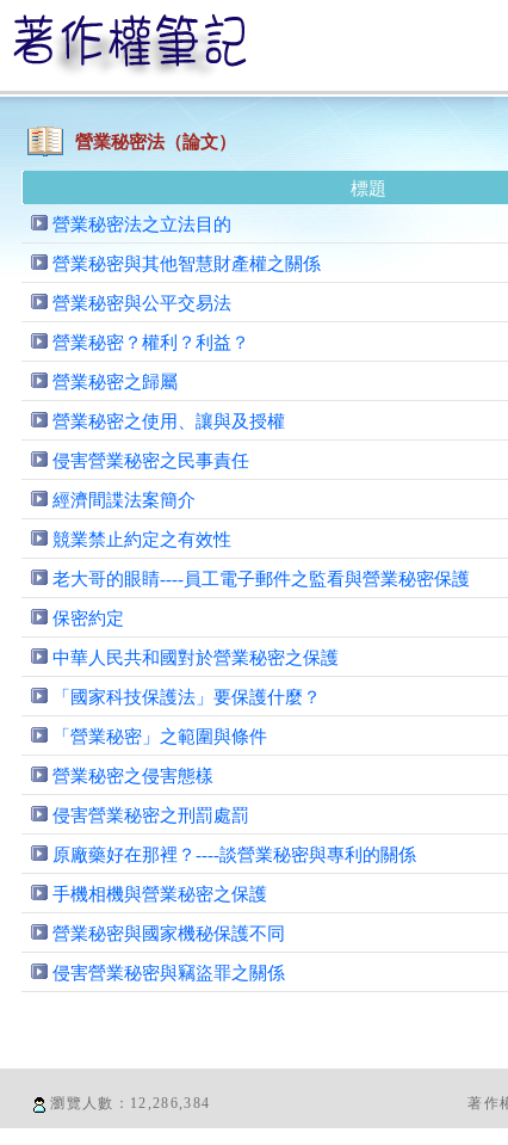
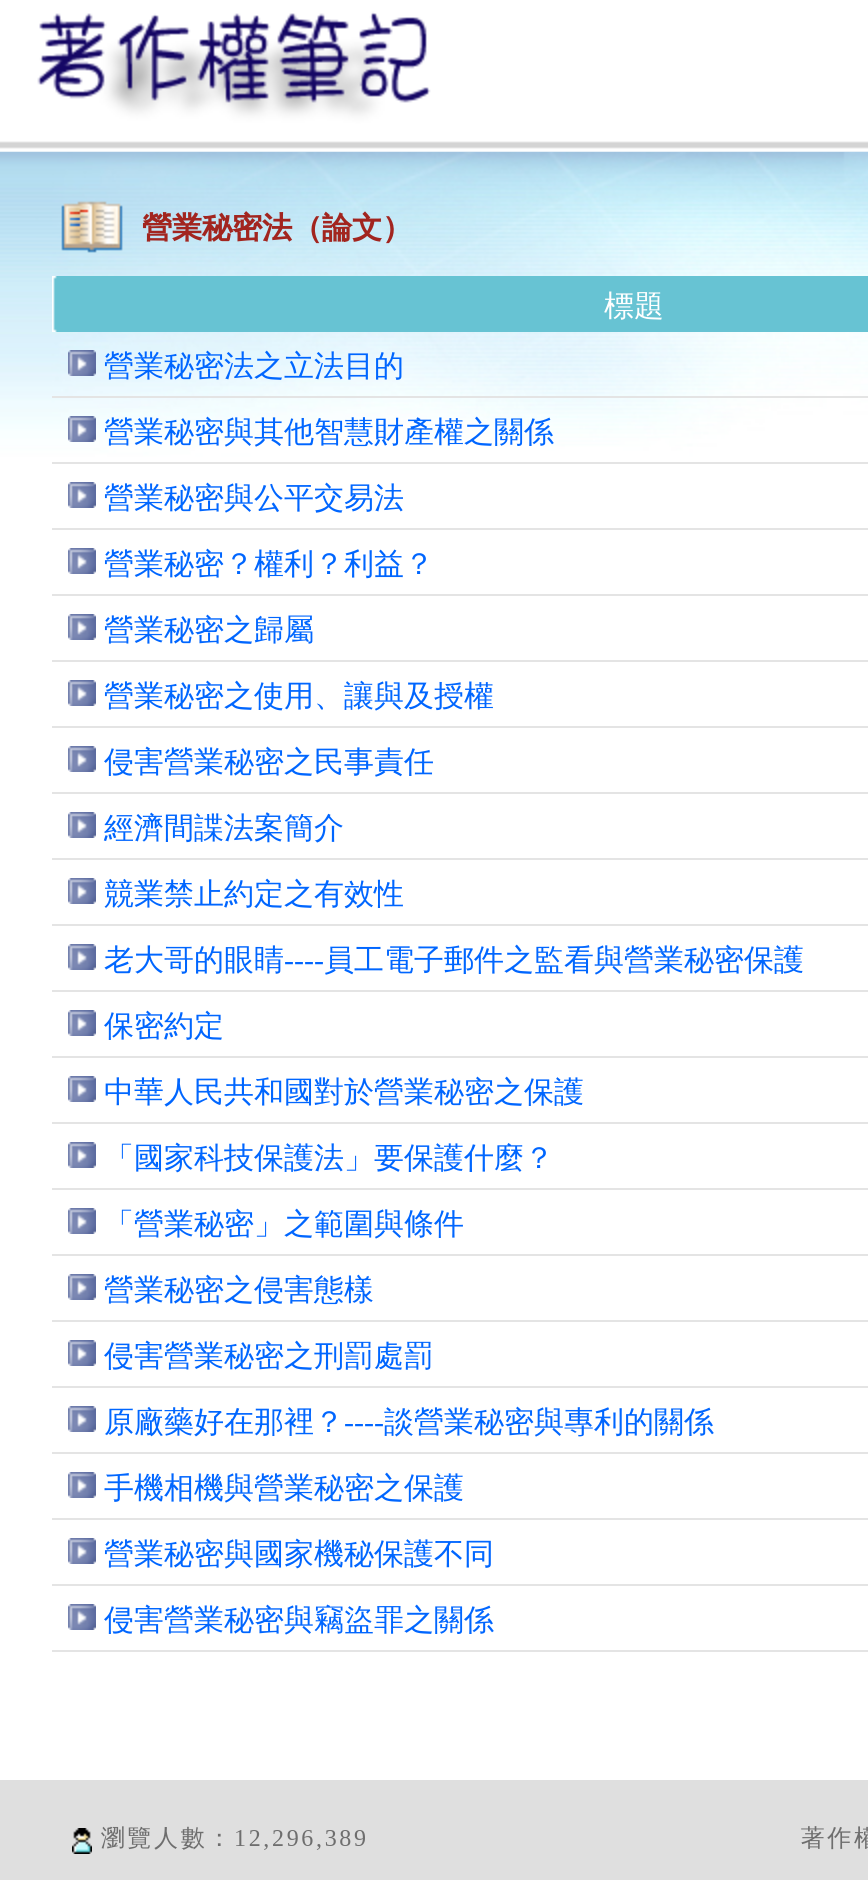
- 瀏覽人數：12,286,384
+ 瀏覽人數：12,296,389
